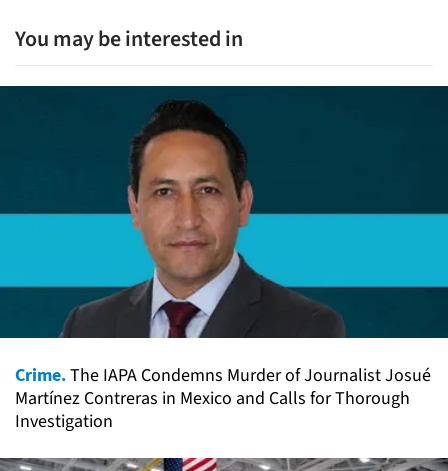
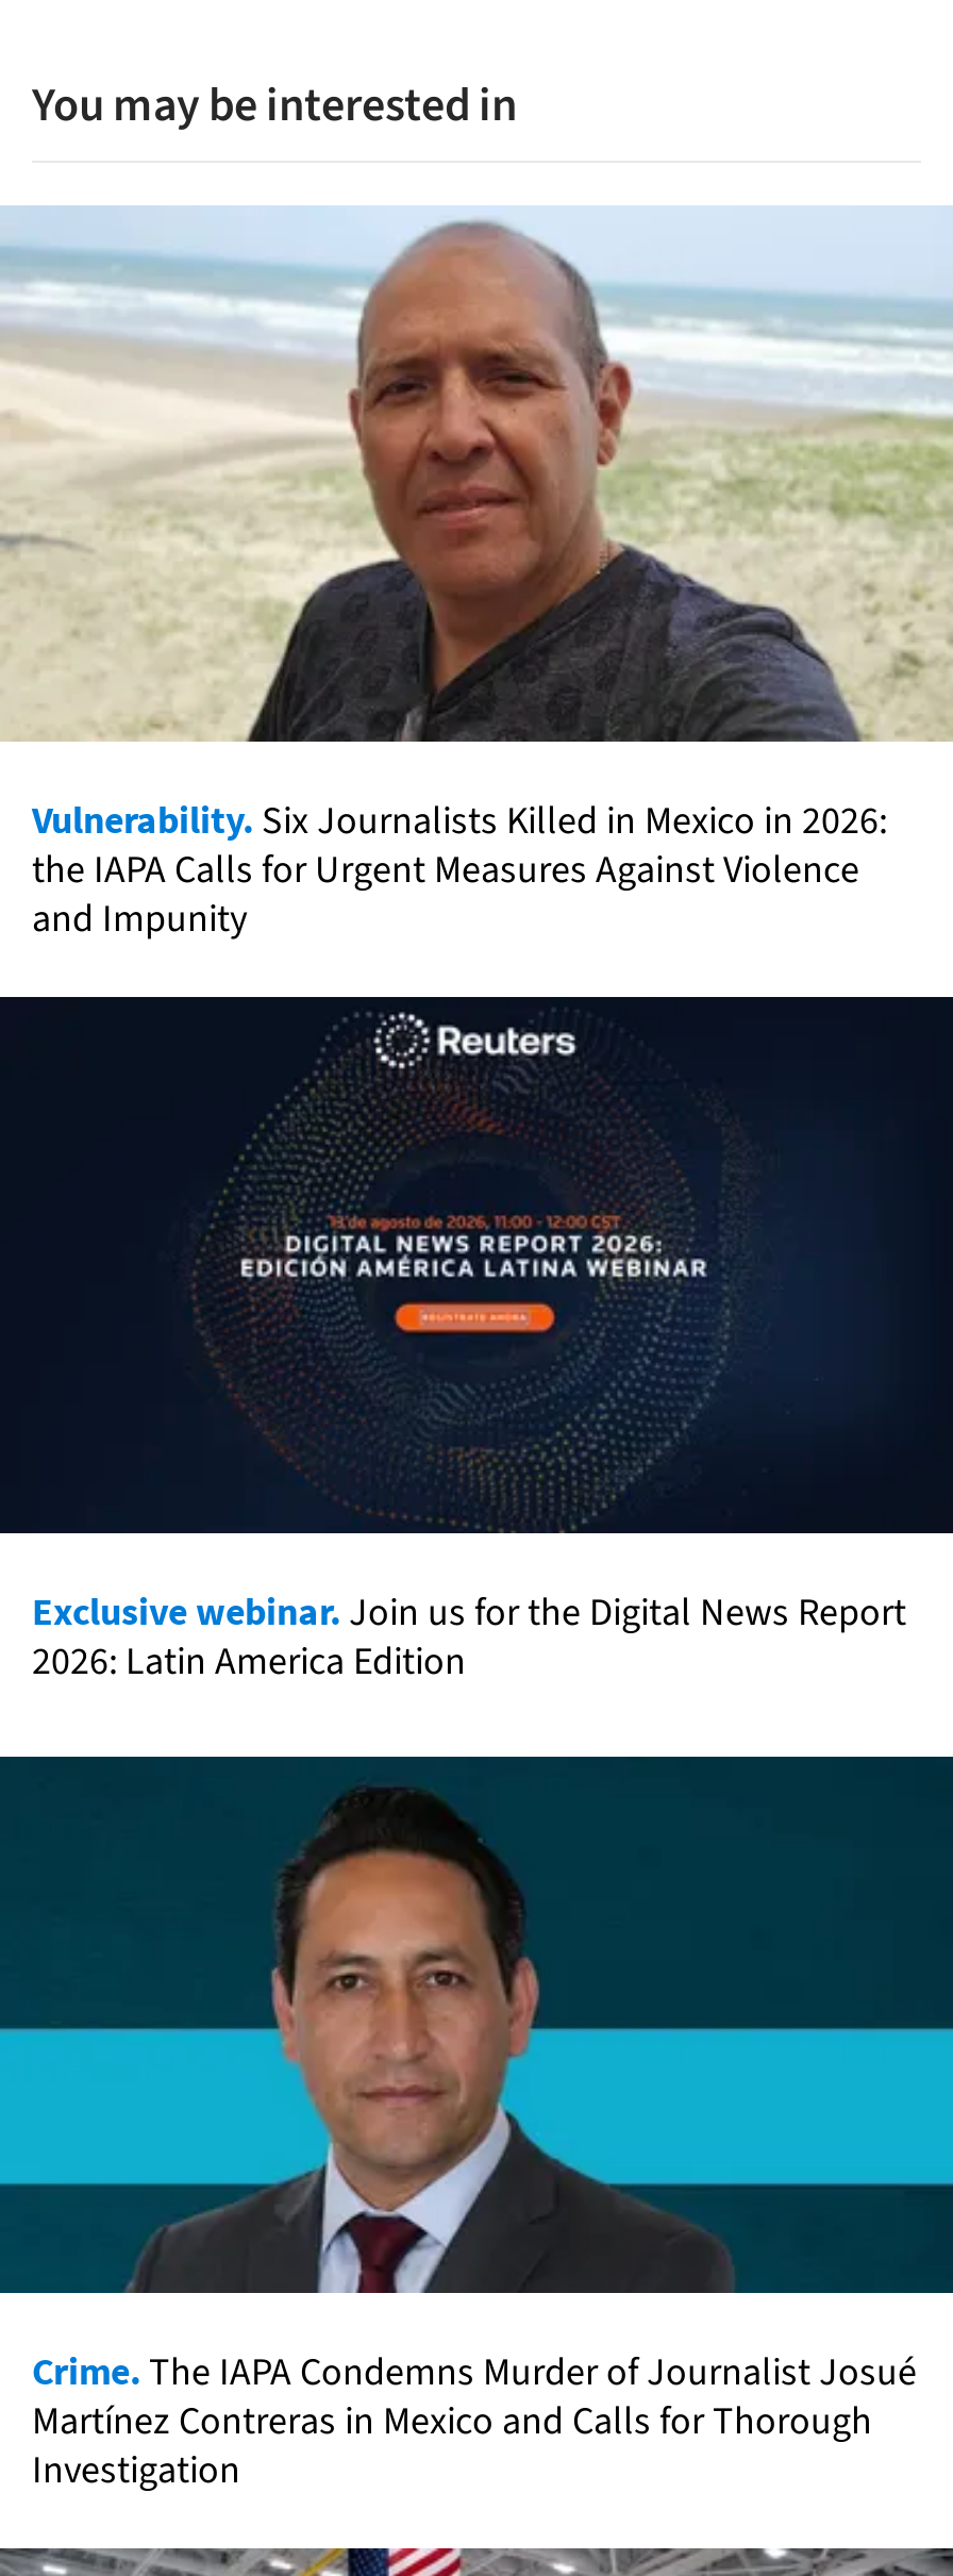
+ [image]
+ Vulnerability. Six Journalists Killed in Mexico in 2026:
+ the IAPA Calls for Urgent Measures Against Violence
+ and Impunity

+ [image]
+ Exclusive webinar. Join us for the Digital News Report
+ 2026: Latin America Edition
